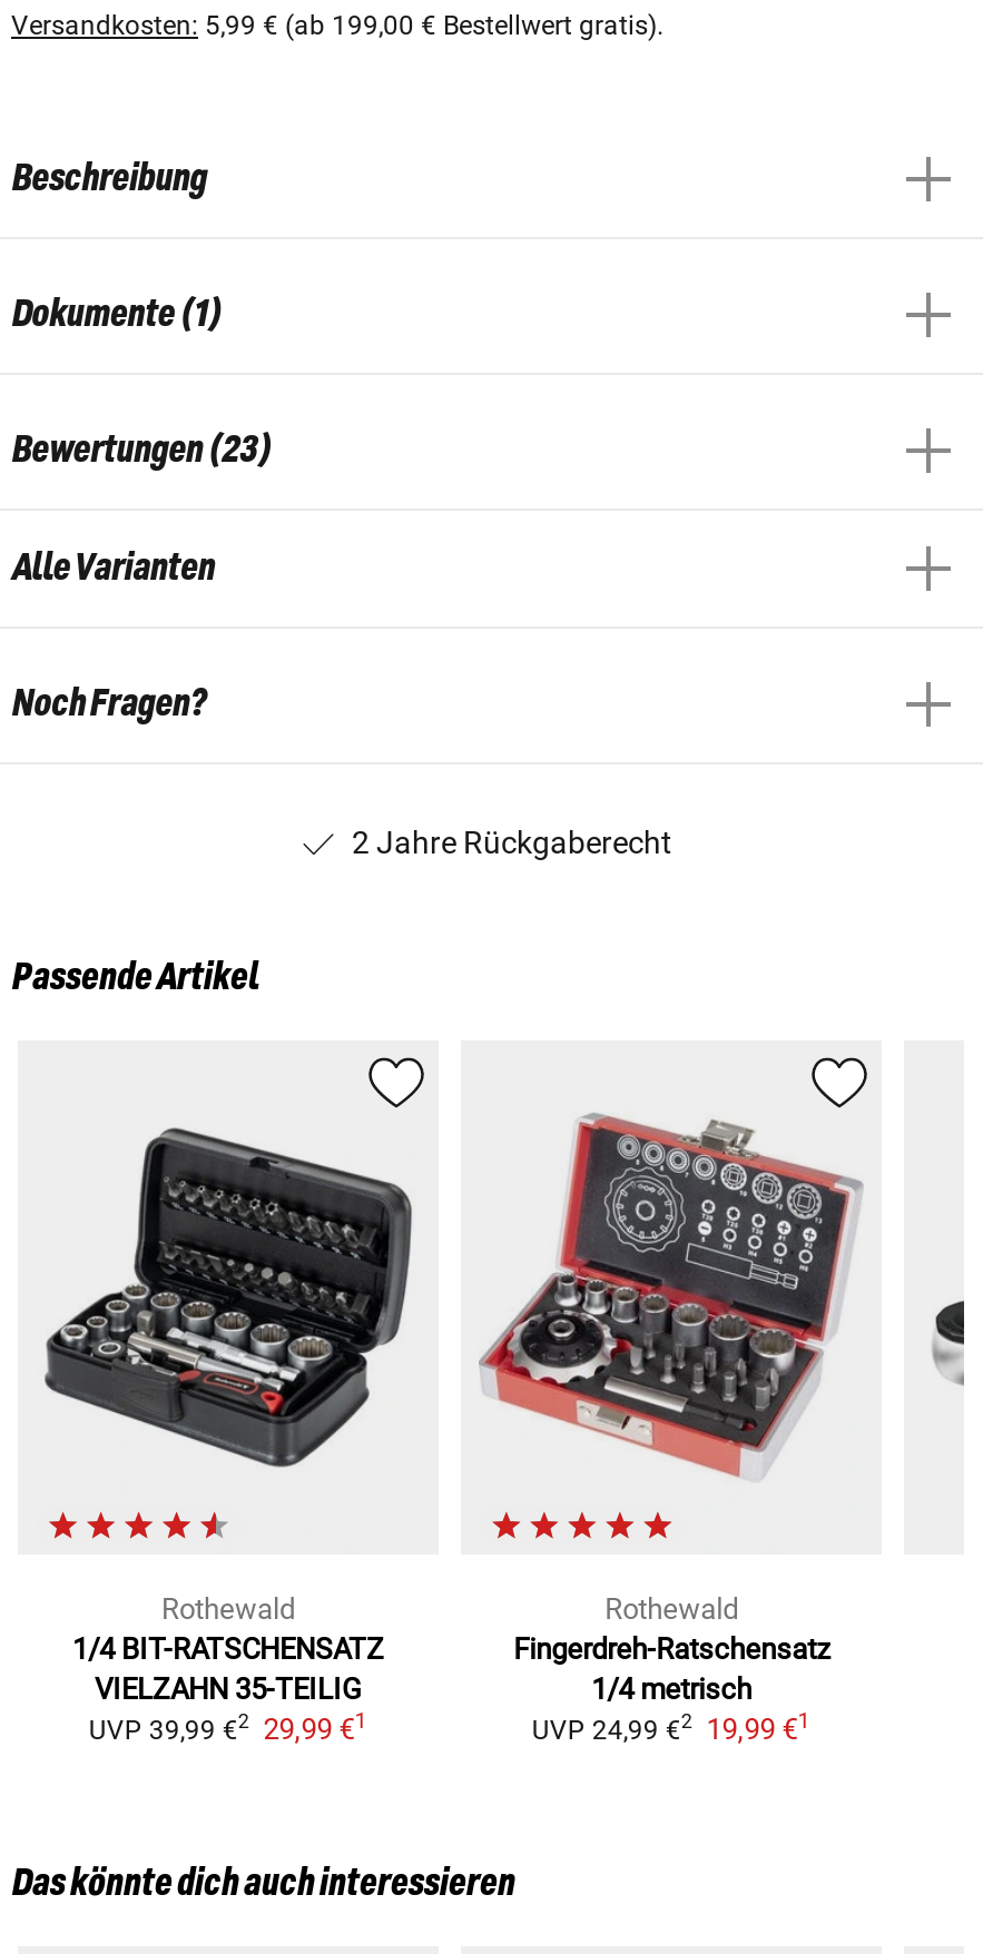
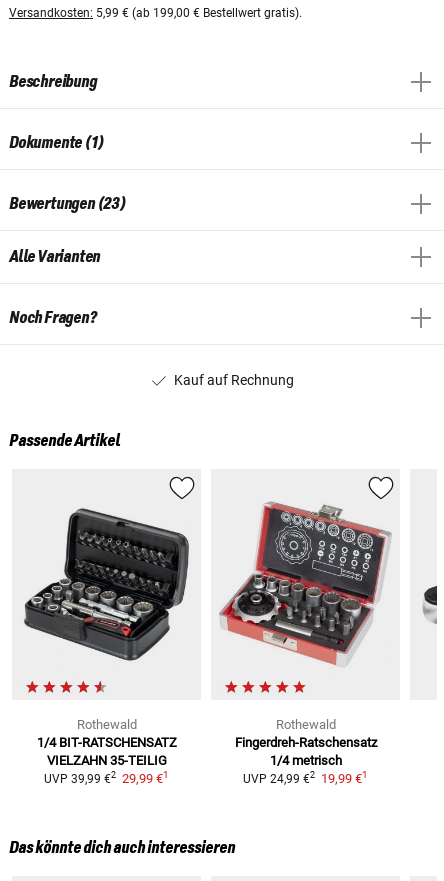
- 2 Jahre Rückgaberecht
+ Kauf auf Rechnung
